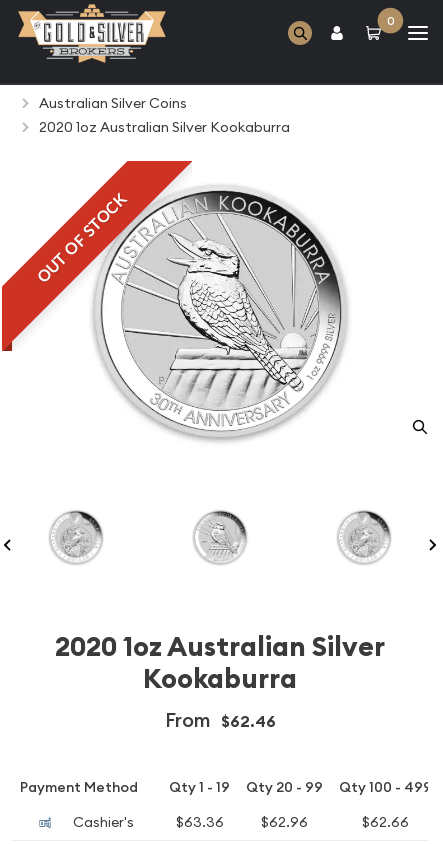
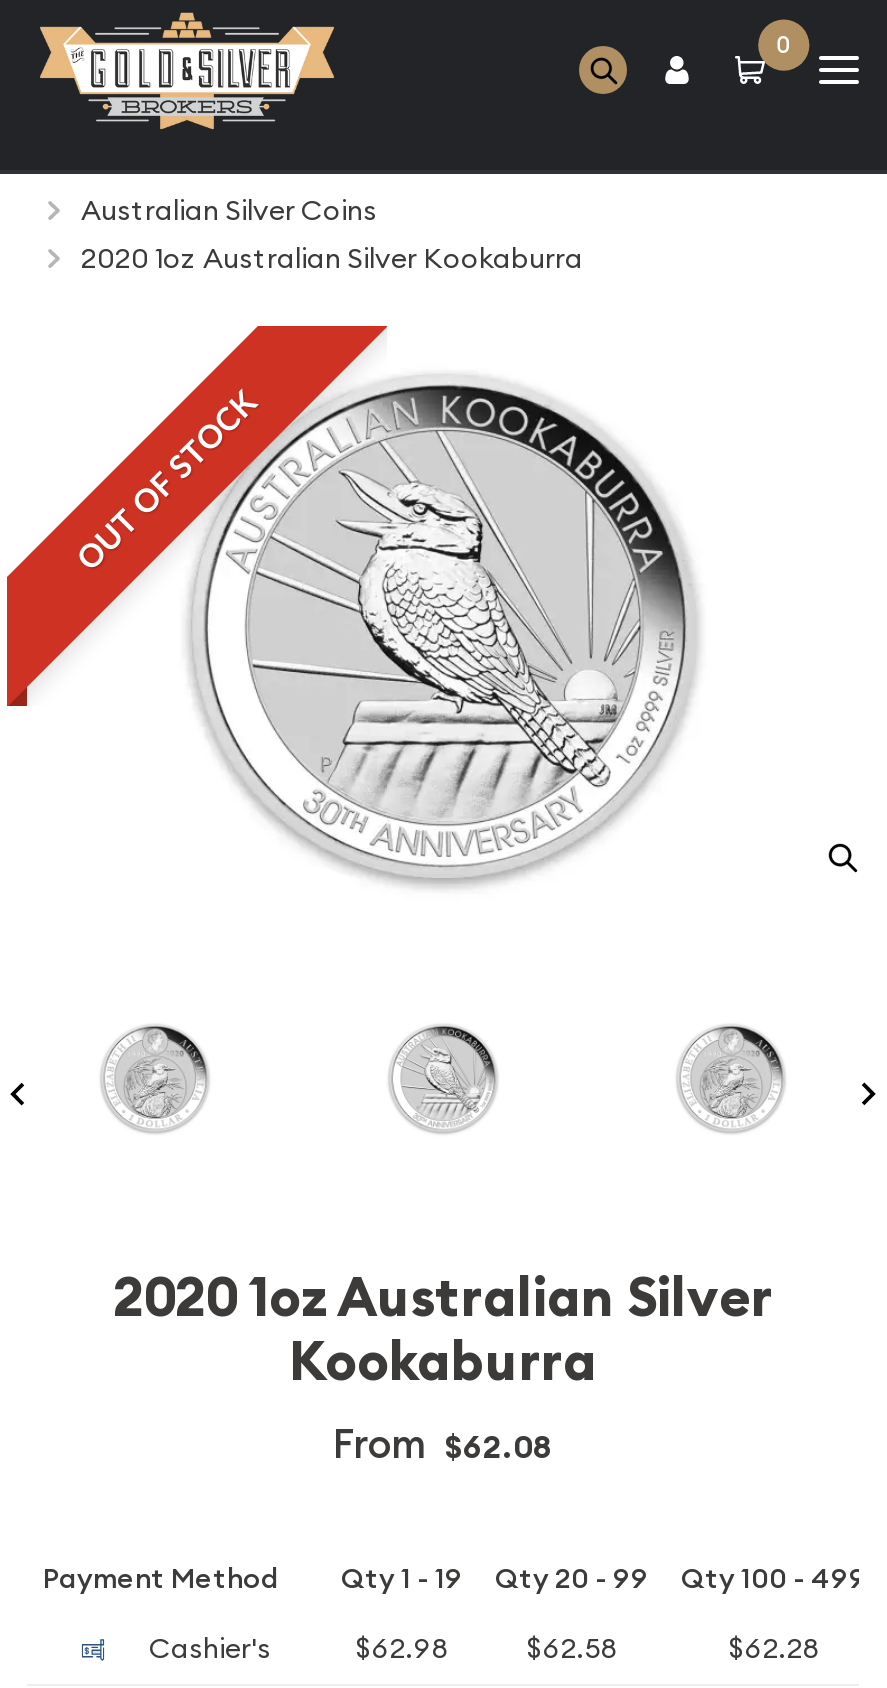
- From $62.46
+ From $62.08

- $63.36
+ $62.98

- $62.96
+ $62.58

- $62.66
+ $62.28
